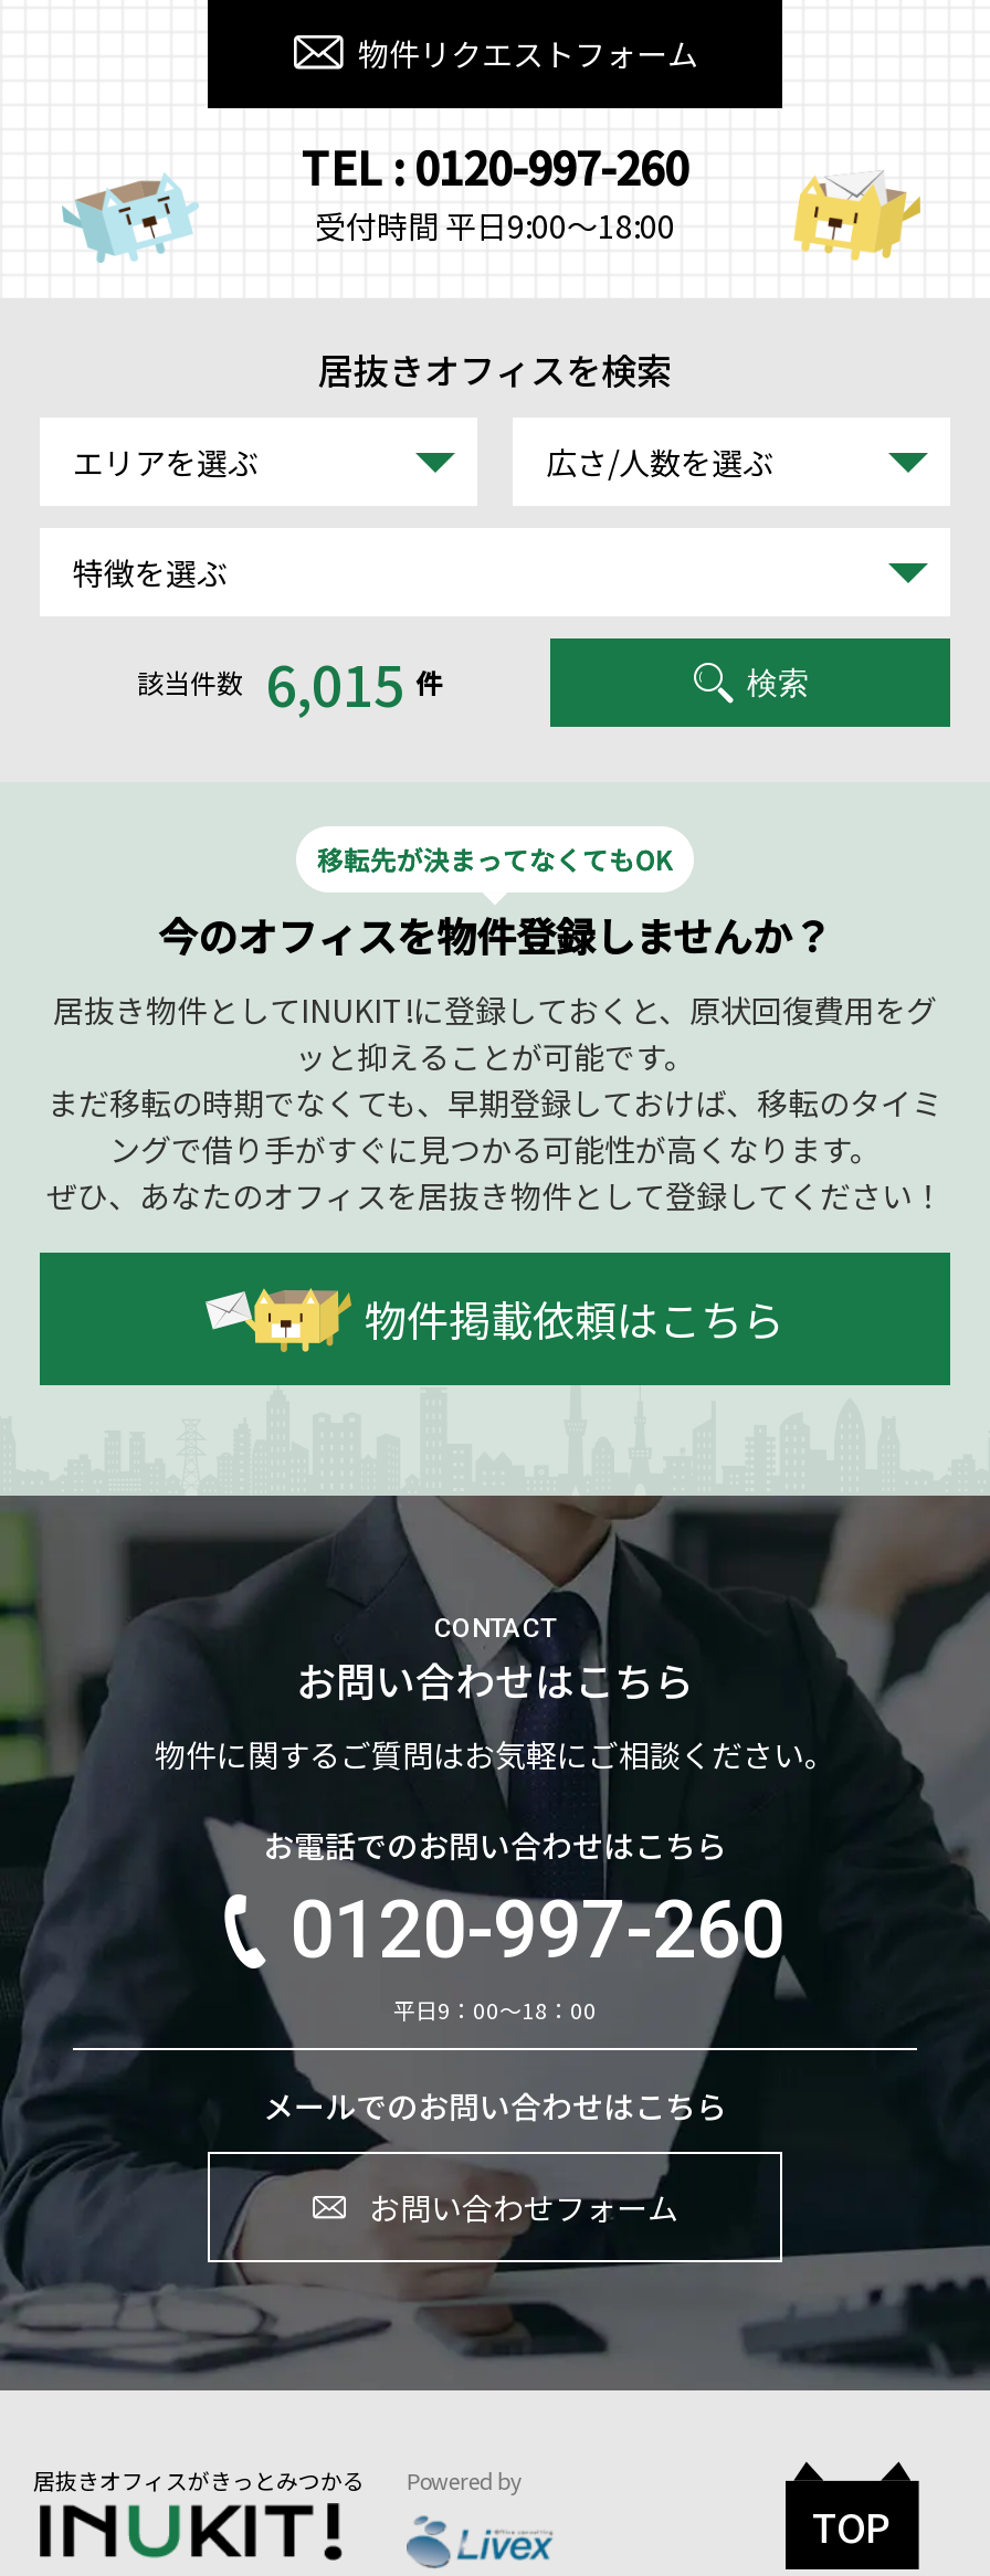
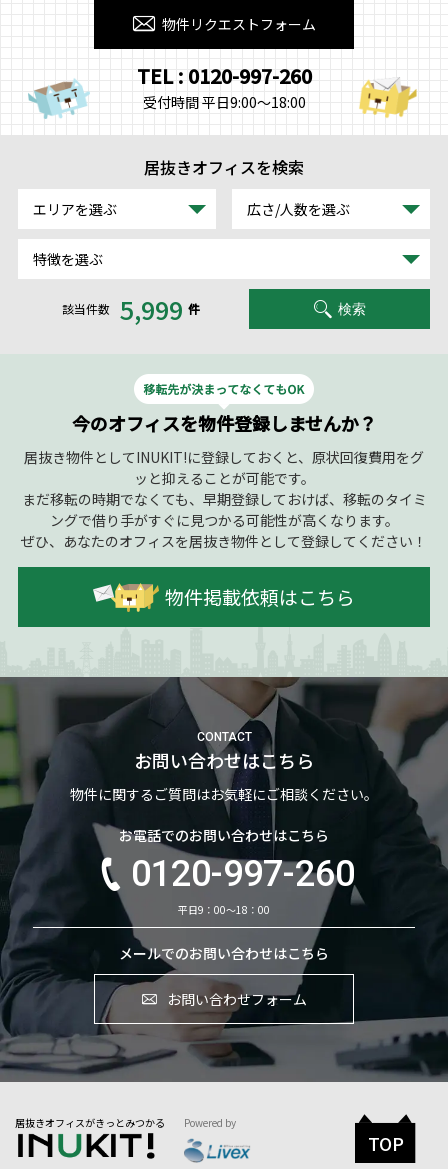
- 該当件数 6,015 件
+ 該当件数 5,999 件
